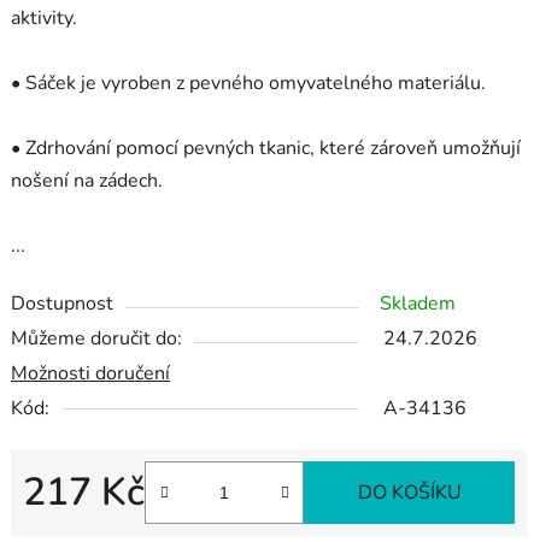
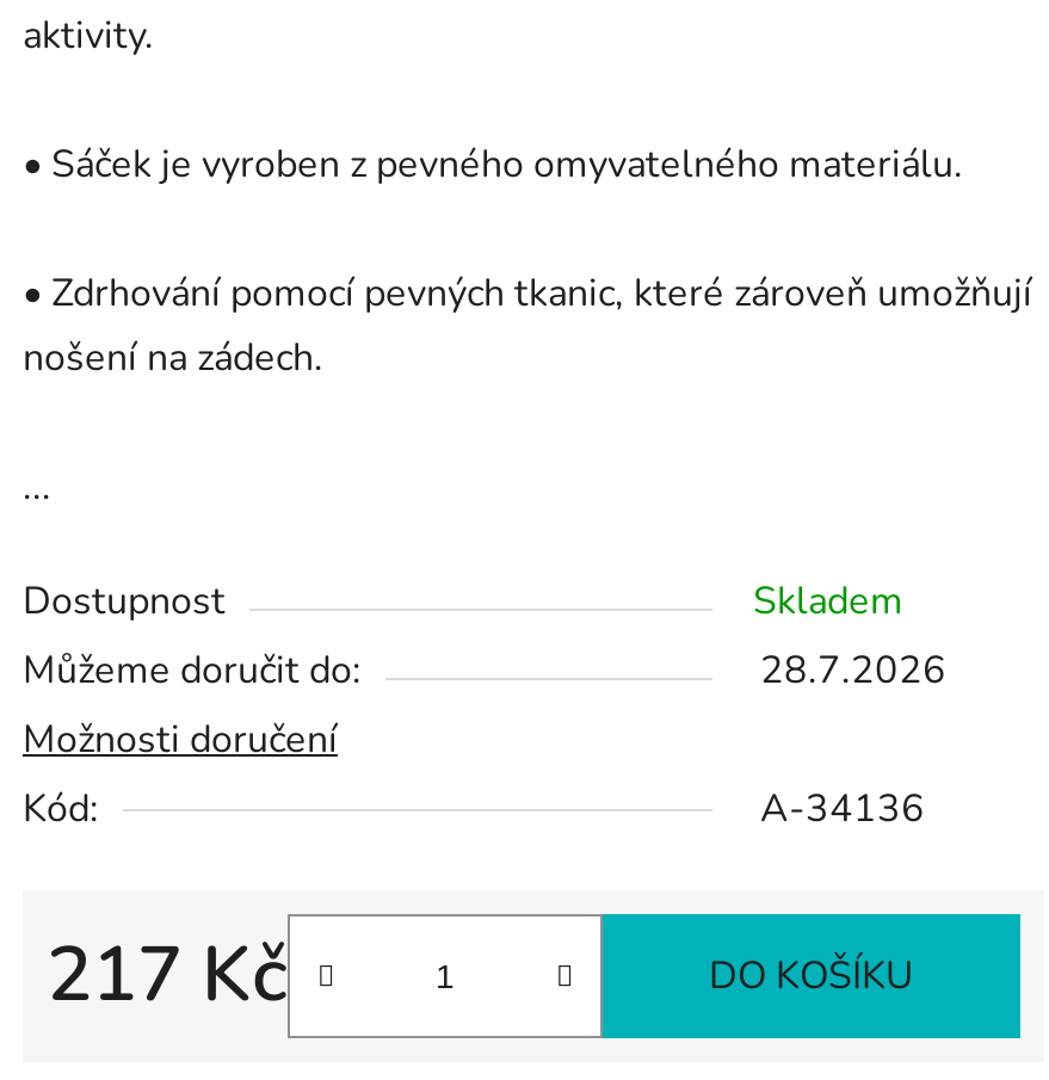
- 24.7.2026
+ 28.7.2026
